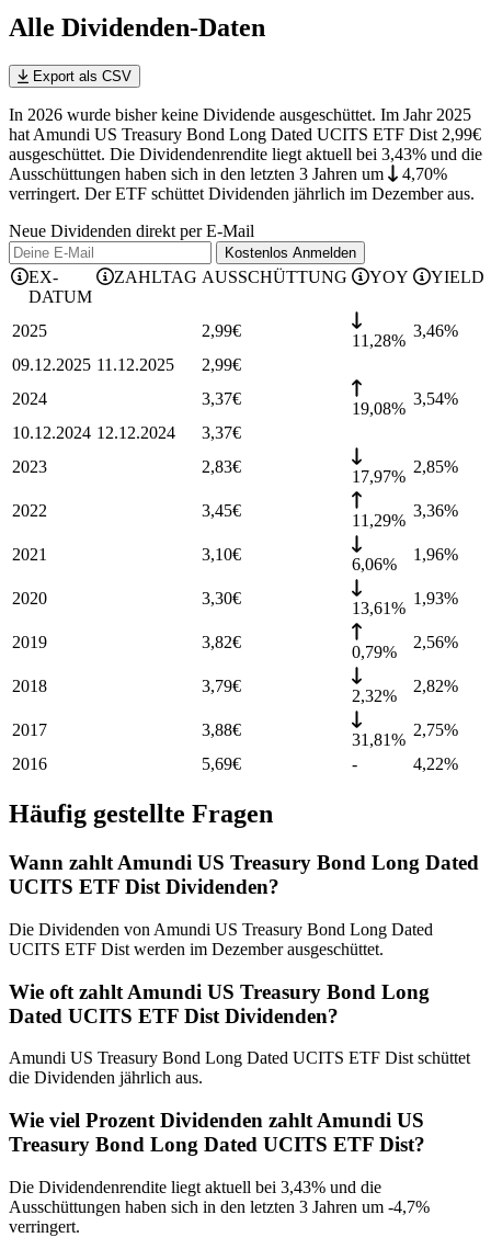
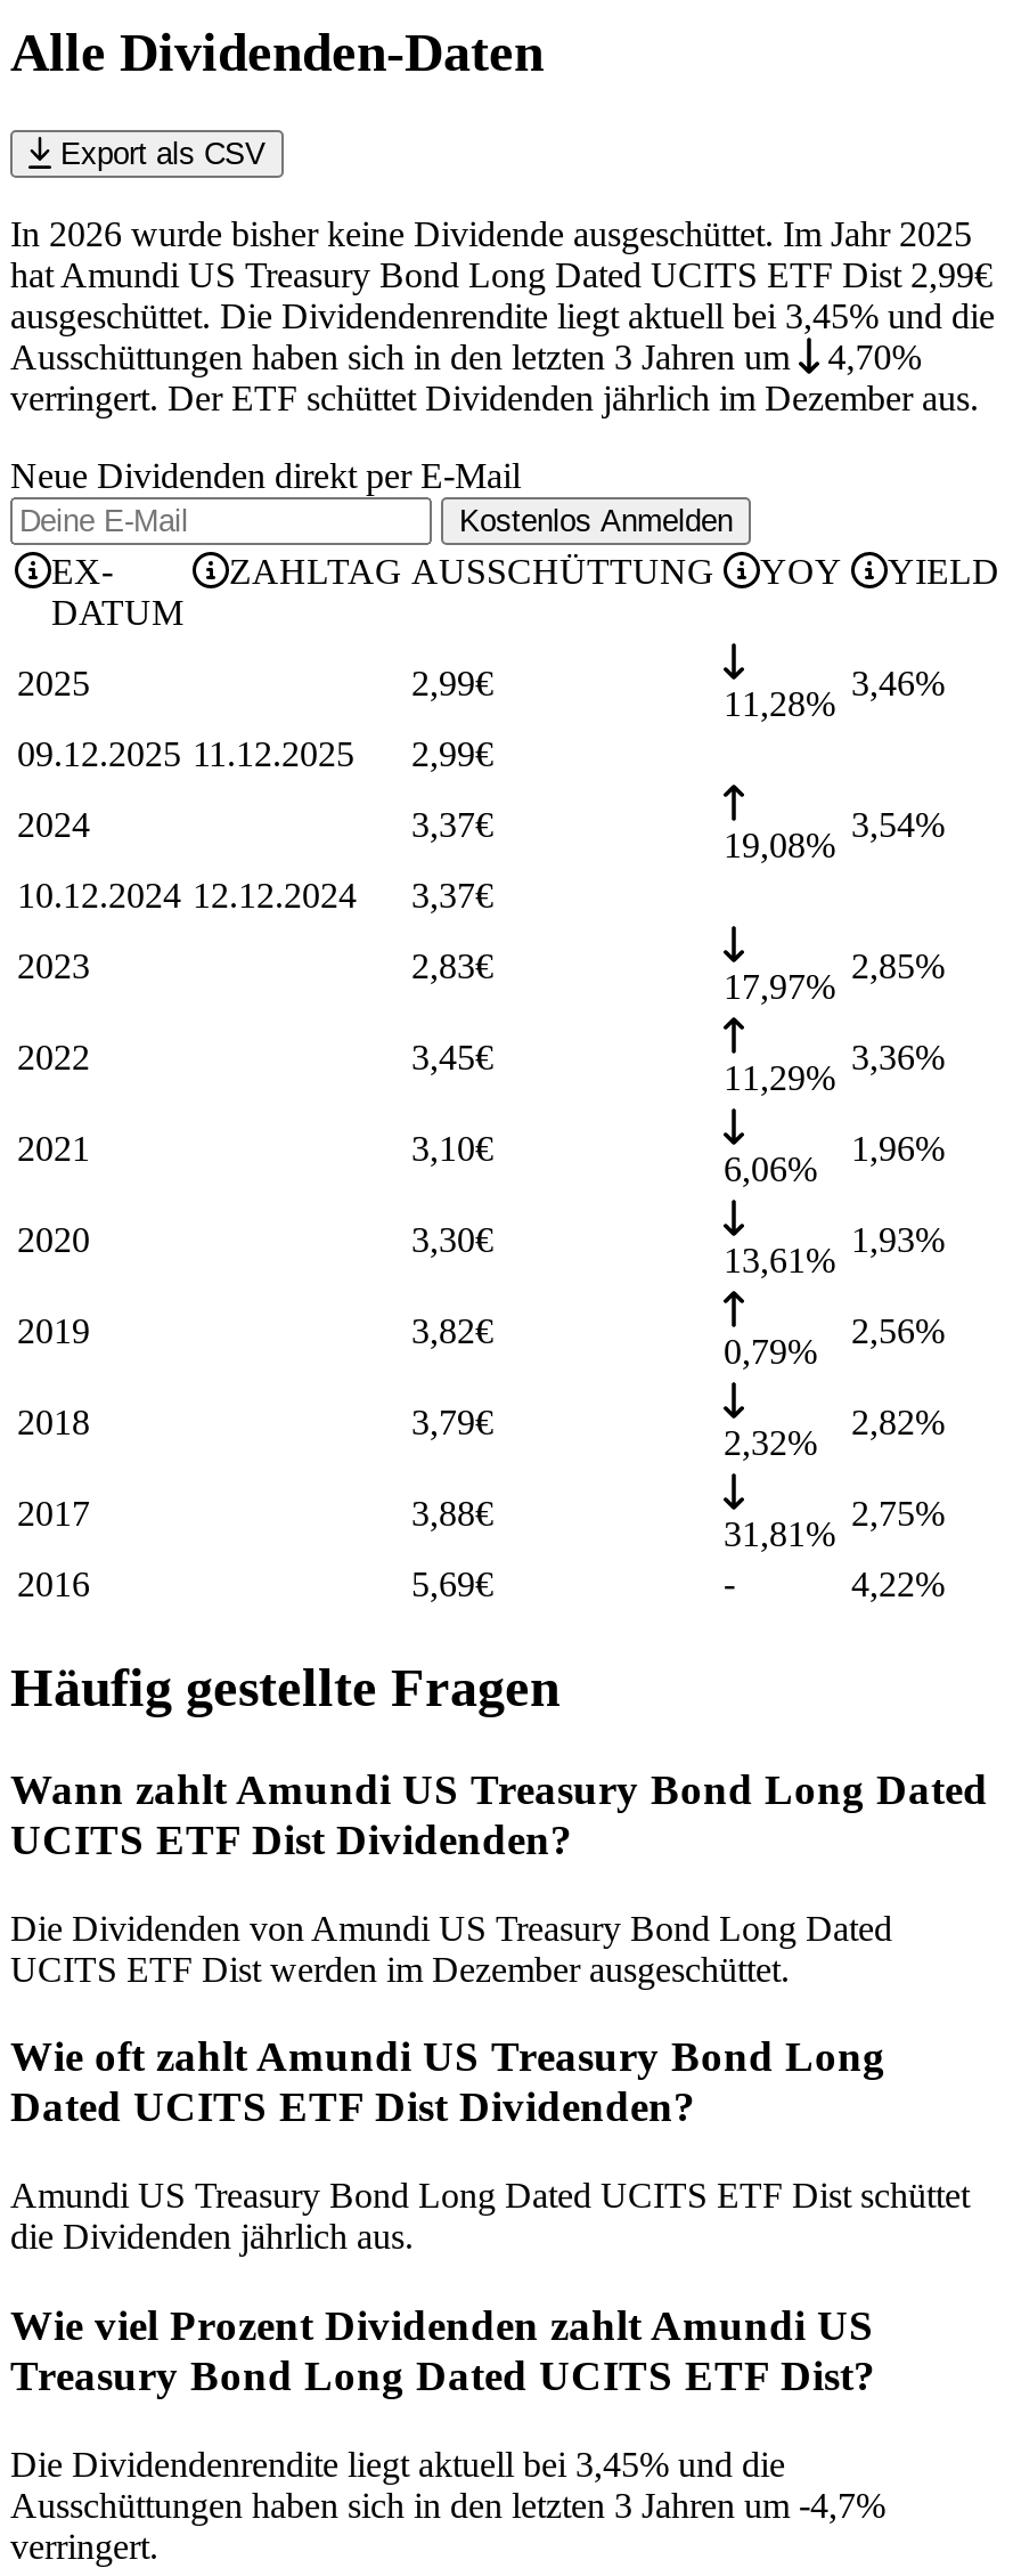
- ausgeschüttet. Die Dividendenrendite liegt aktuell bei 3,43% und die
+ ausgeschüttet. Die Dividendenrendite liegt aktuell bei 3,45% und die

- Die Dividendenrendite liegt aktuell bei 3,43% und die
+ Die Dividendenrendite liegt aktuell bei 3,45% und die
